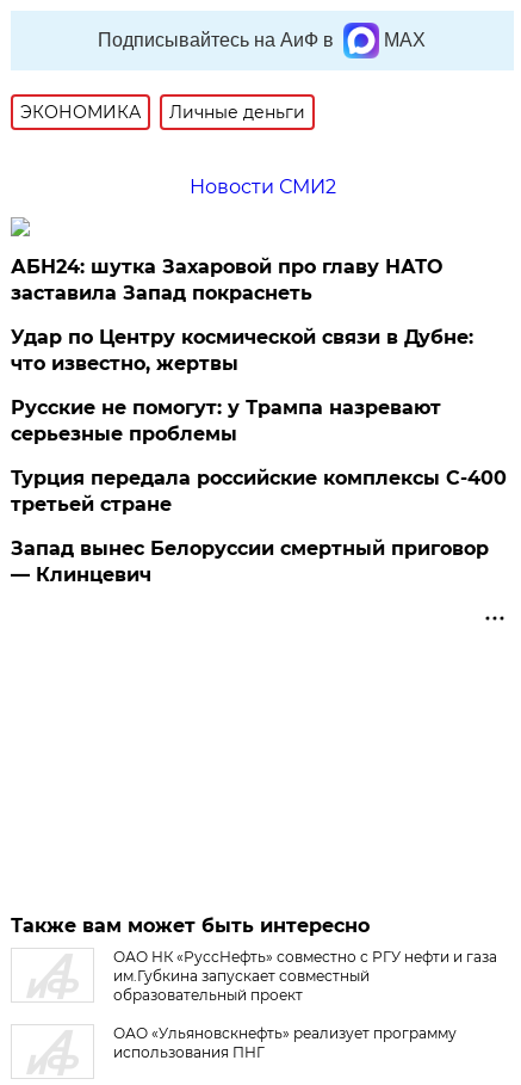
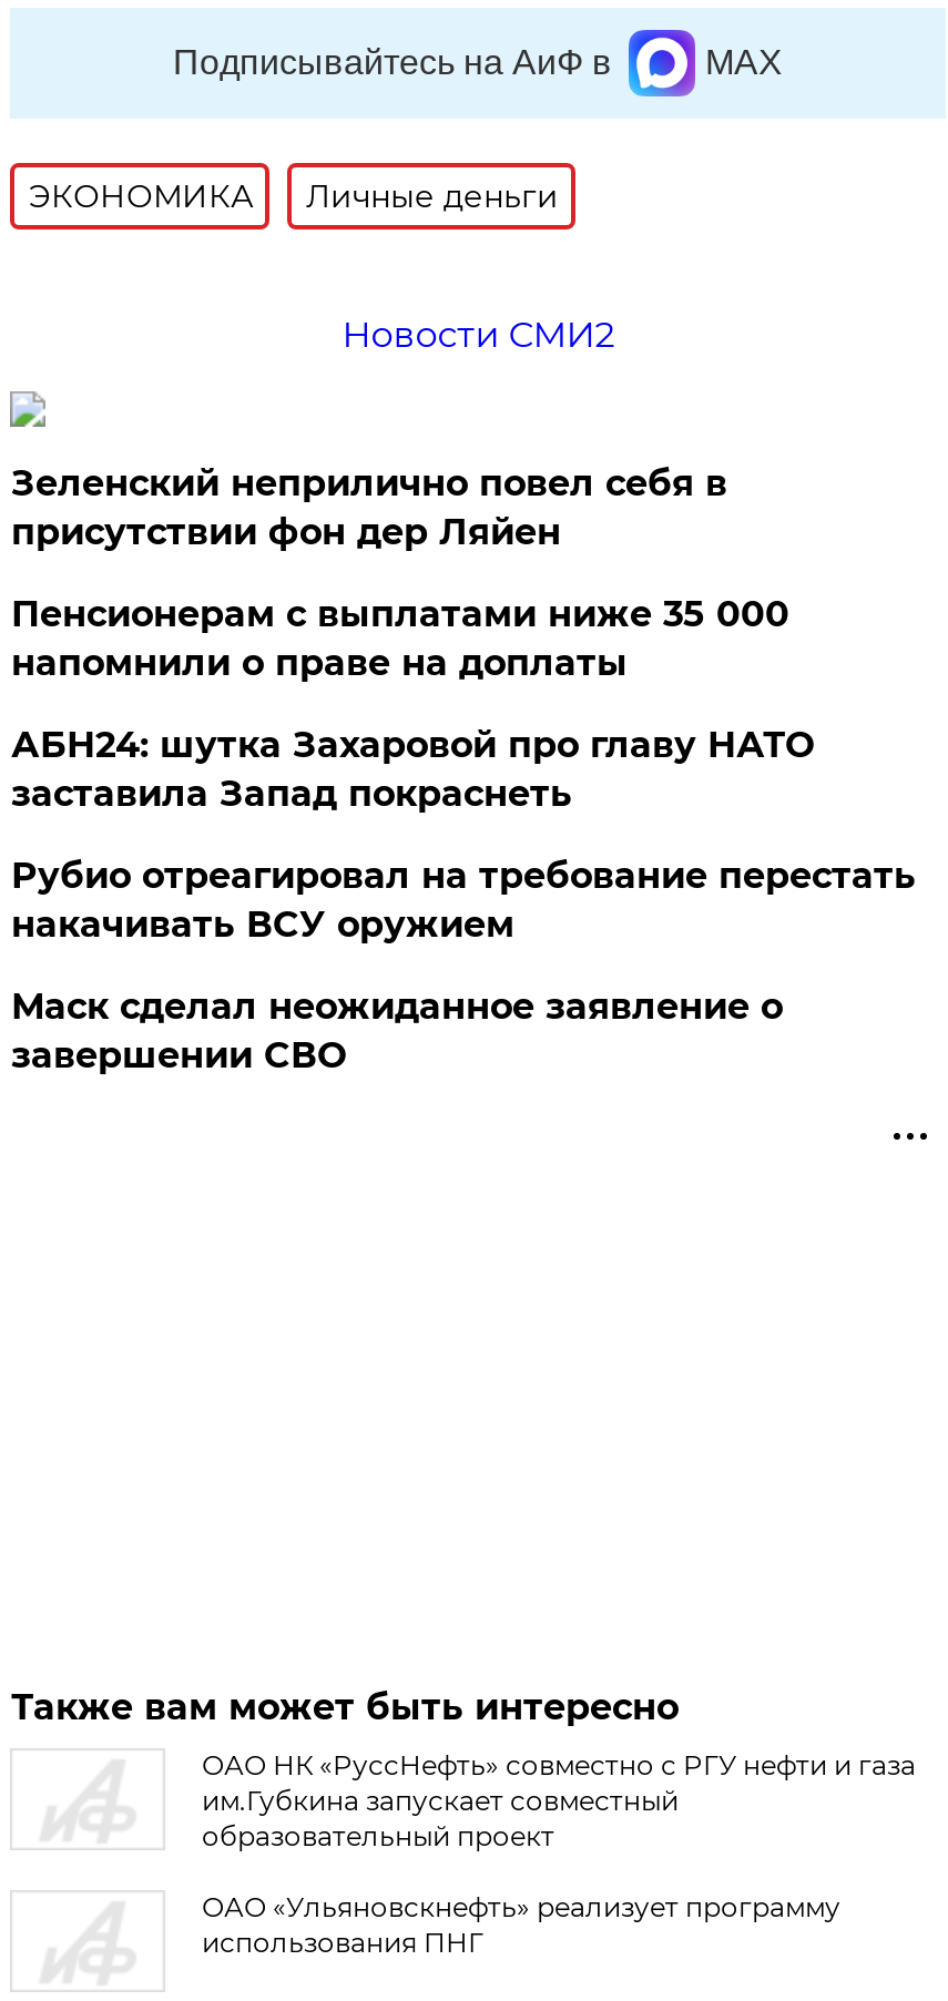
+ Зеленский неприлично повел cебя в
+ присутствии фон дер Ляйен
+ Пенсионерам с выплатами ниже 35 000
+ напомнили о праве на доплаты

moved down: АБН24: шутка Захаровой про главу НАТО | заставила Запад покраснеть

- Удар по Центру космической связи в Дубне:
- что известно, жертвы
- Русские не помогут: у Трампа назревают
- серьезные проблемы
- Турция передала российские комплексы С-400
- третьей стране
- Запад вынес Белоруссии смертный приговор
- — Клинцевич
+ Рубио отреагировал на требование перестать
+ накачивать ВСУ оружием
+ Маск сделал неожиданное заявление о
+ завершении СВО
